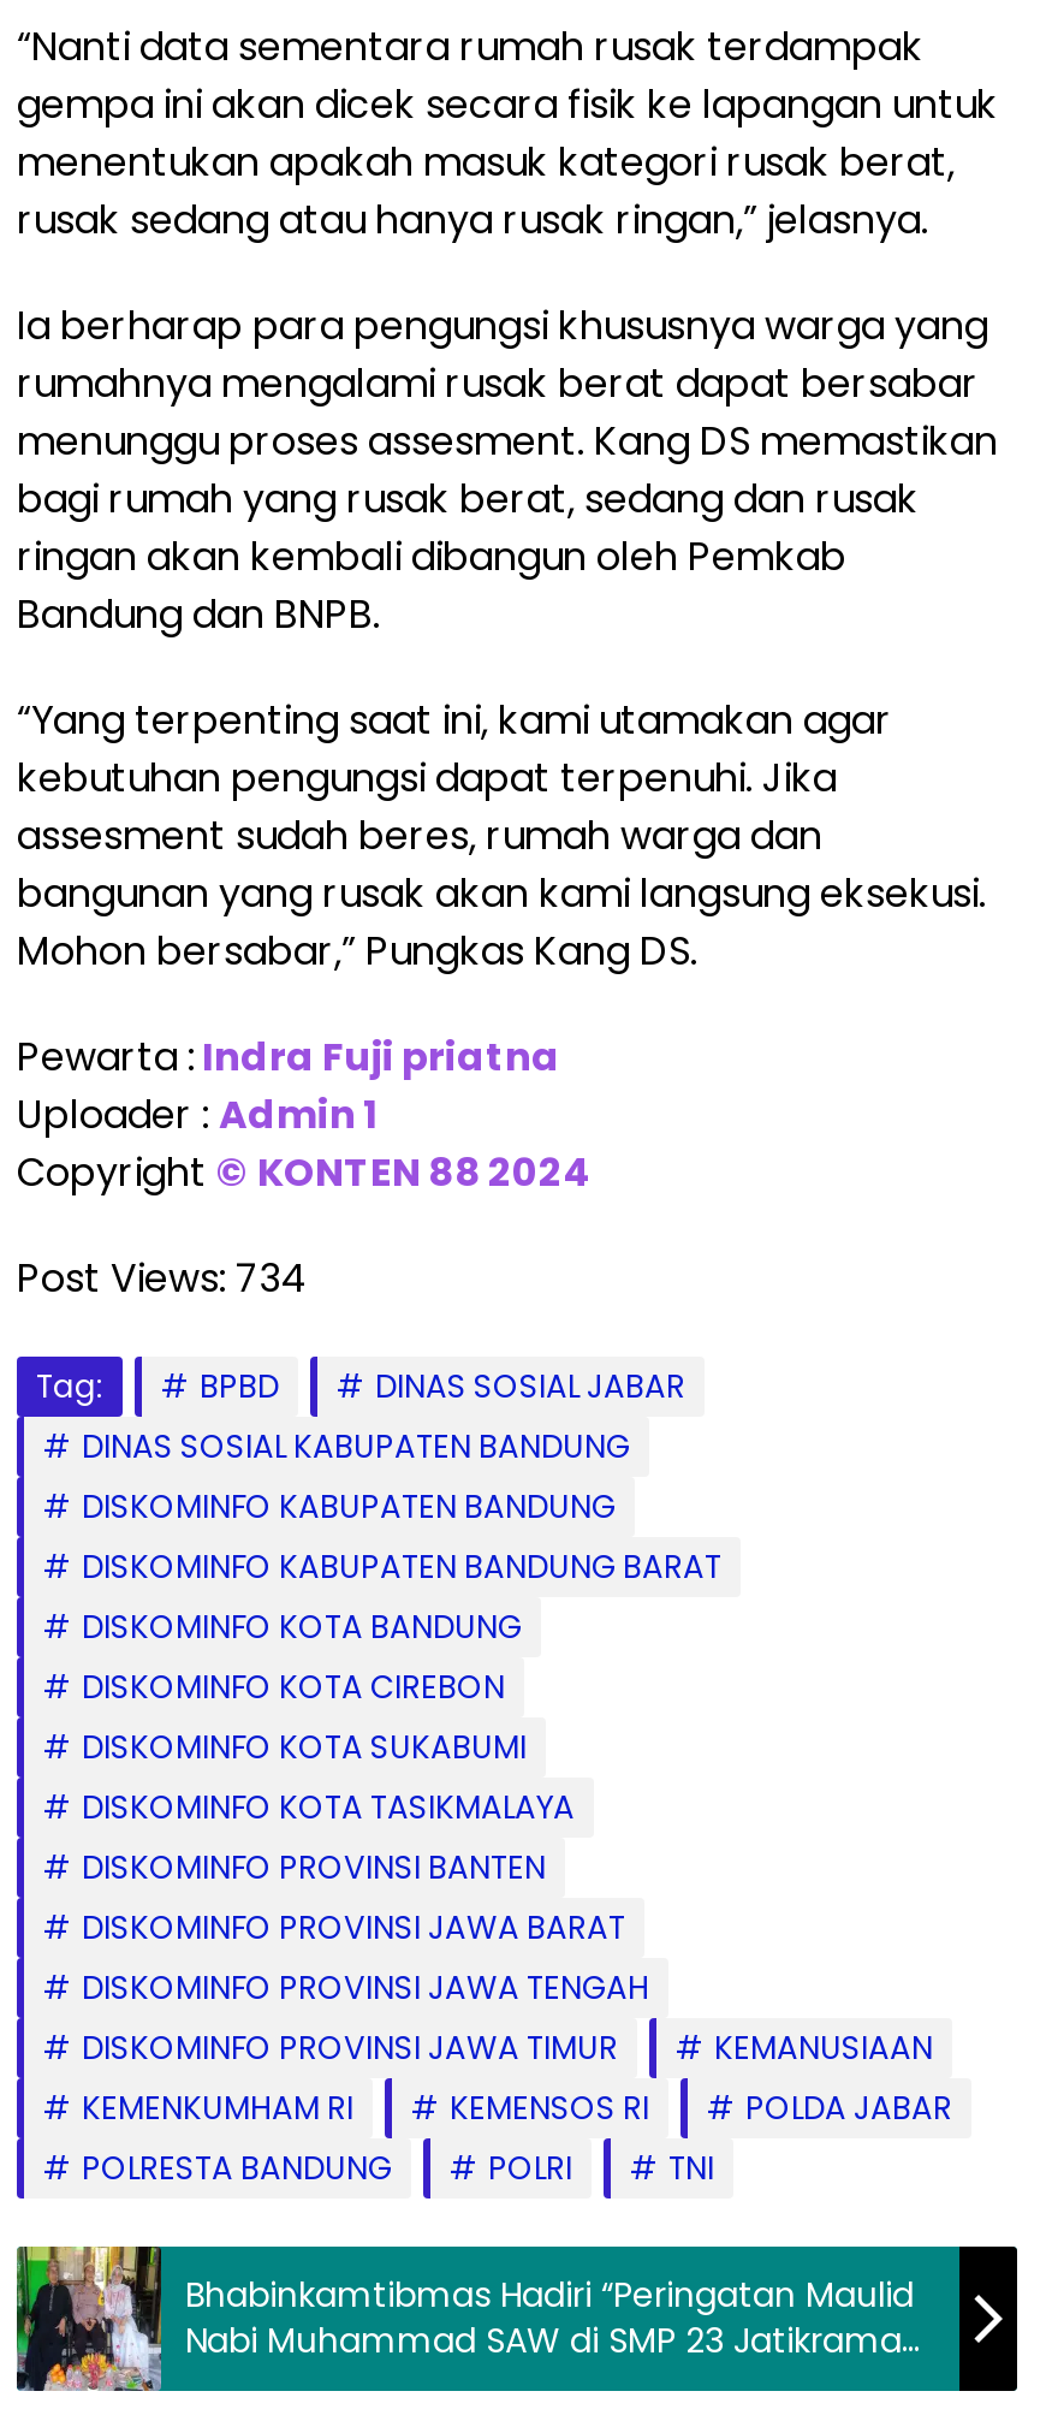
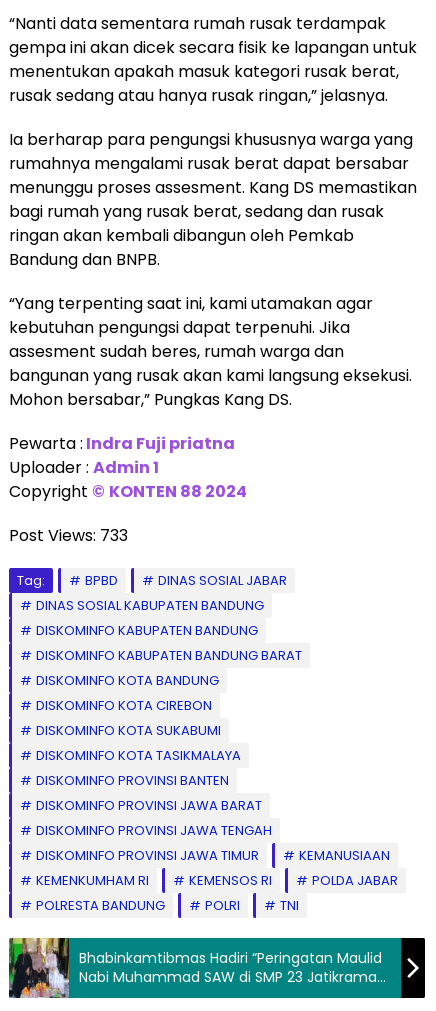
- Post Views: 734
+ Post Views: 733
